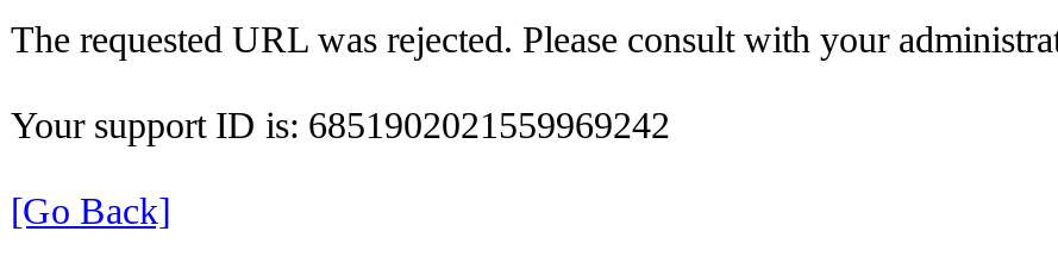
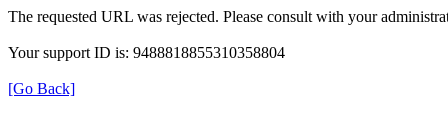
- Your support ID is: 6851902021559969242
+ Your support ID is: 9488818855310358804
